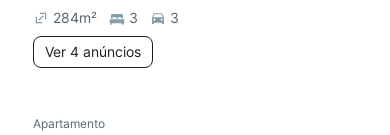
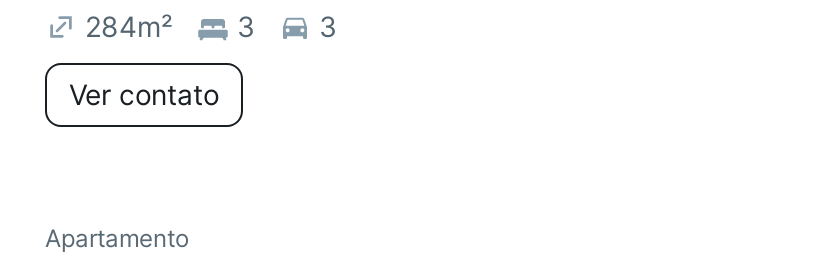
- Ver 4 anúncios
+ Ver contato
